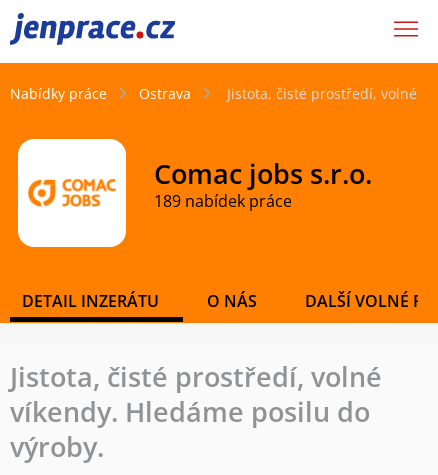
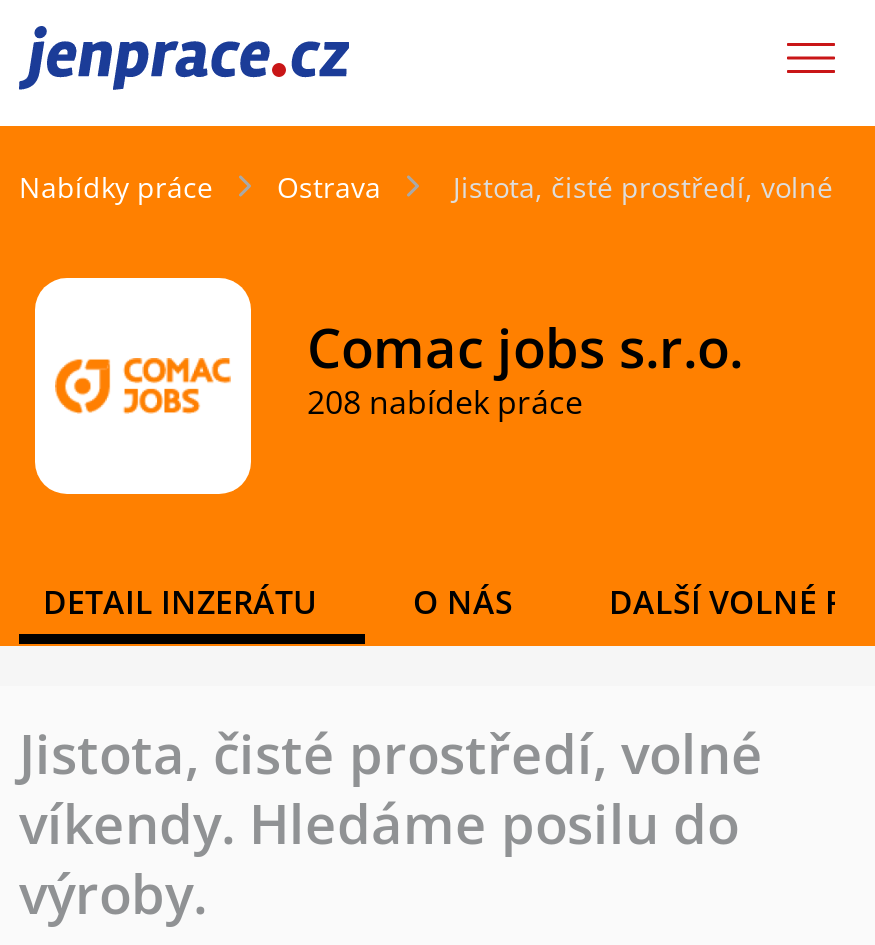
- 189 nabídek práce
+ 208 nabídek práce
